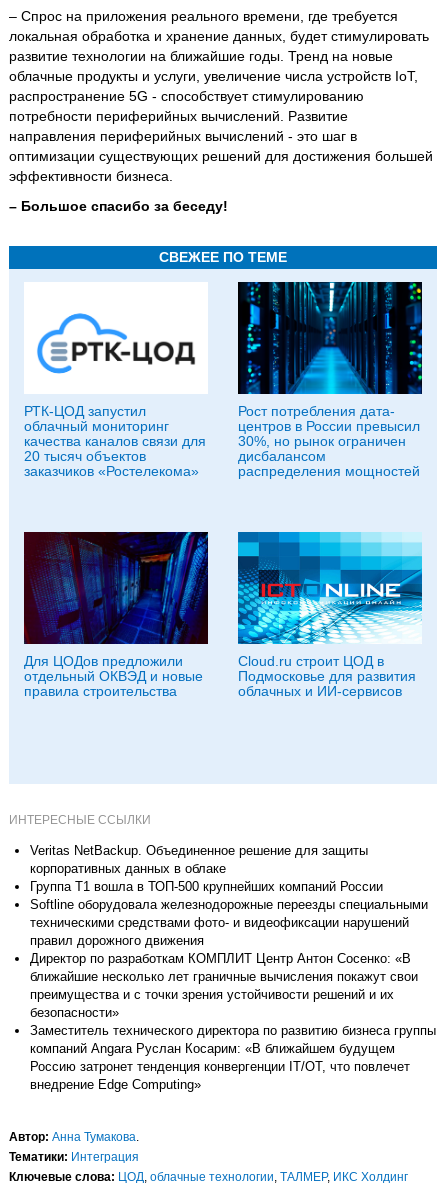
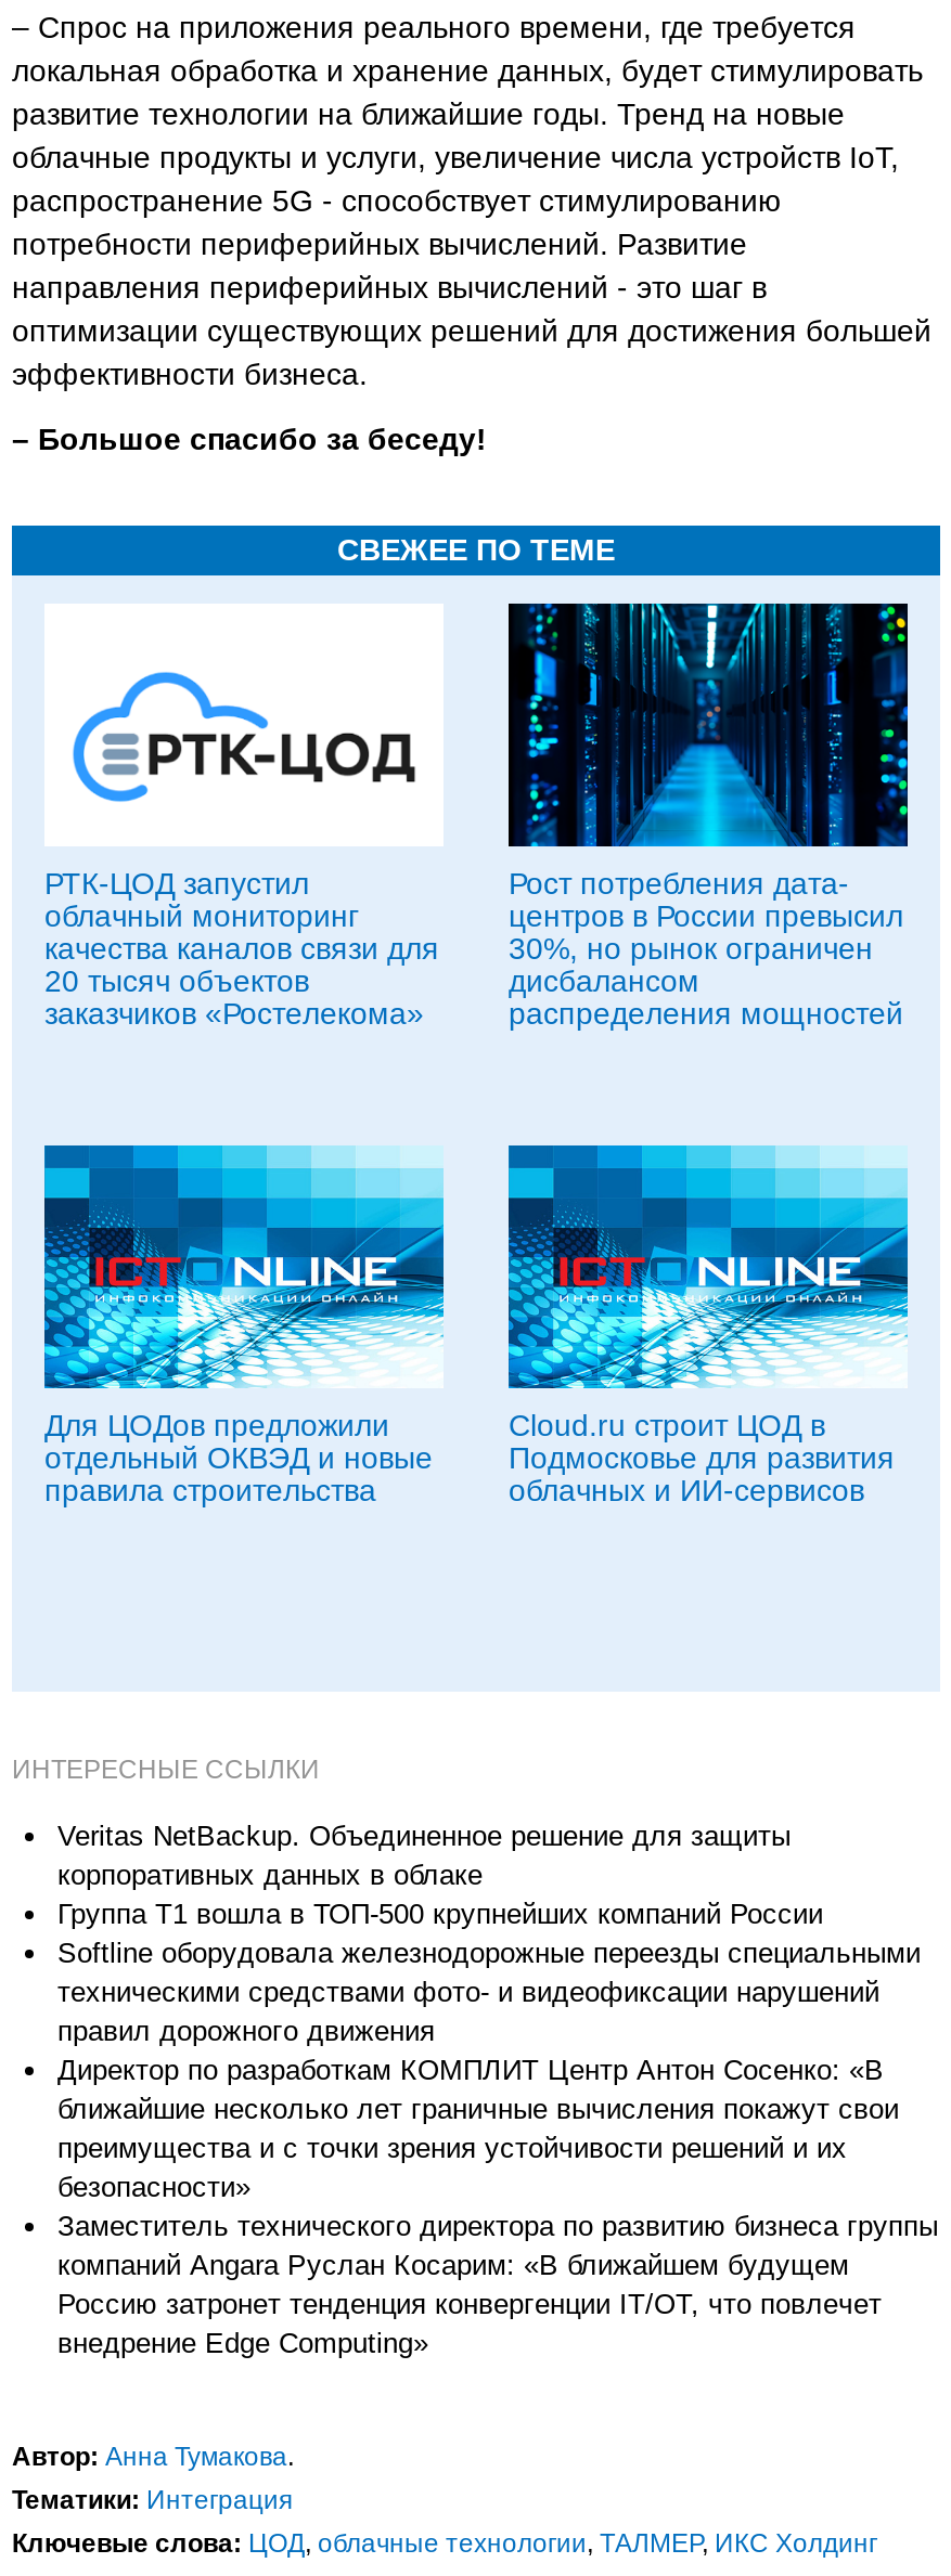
- [image]
+ [image]
